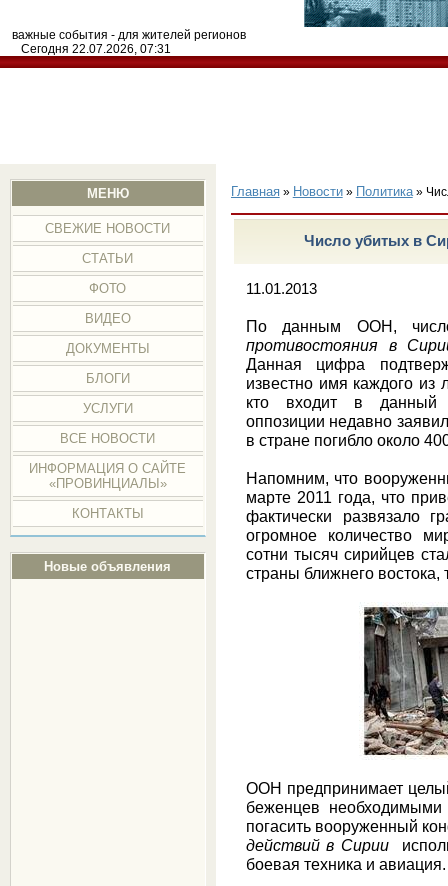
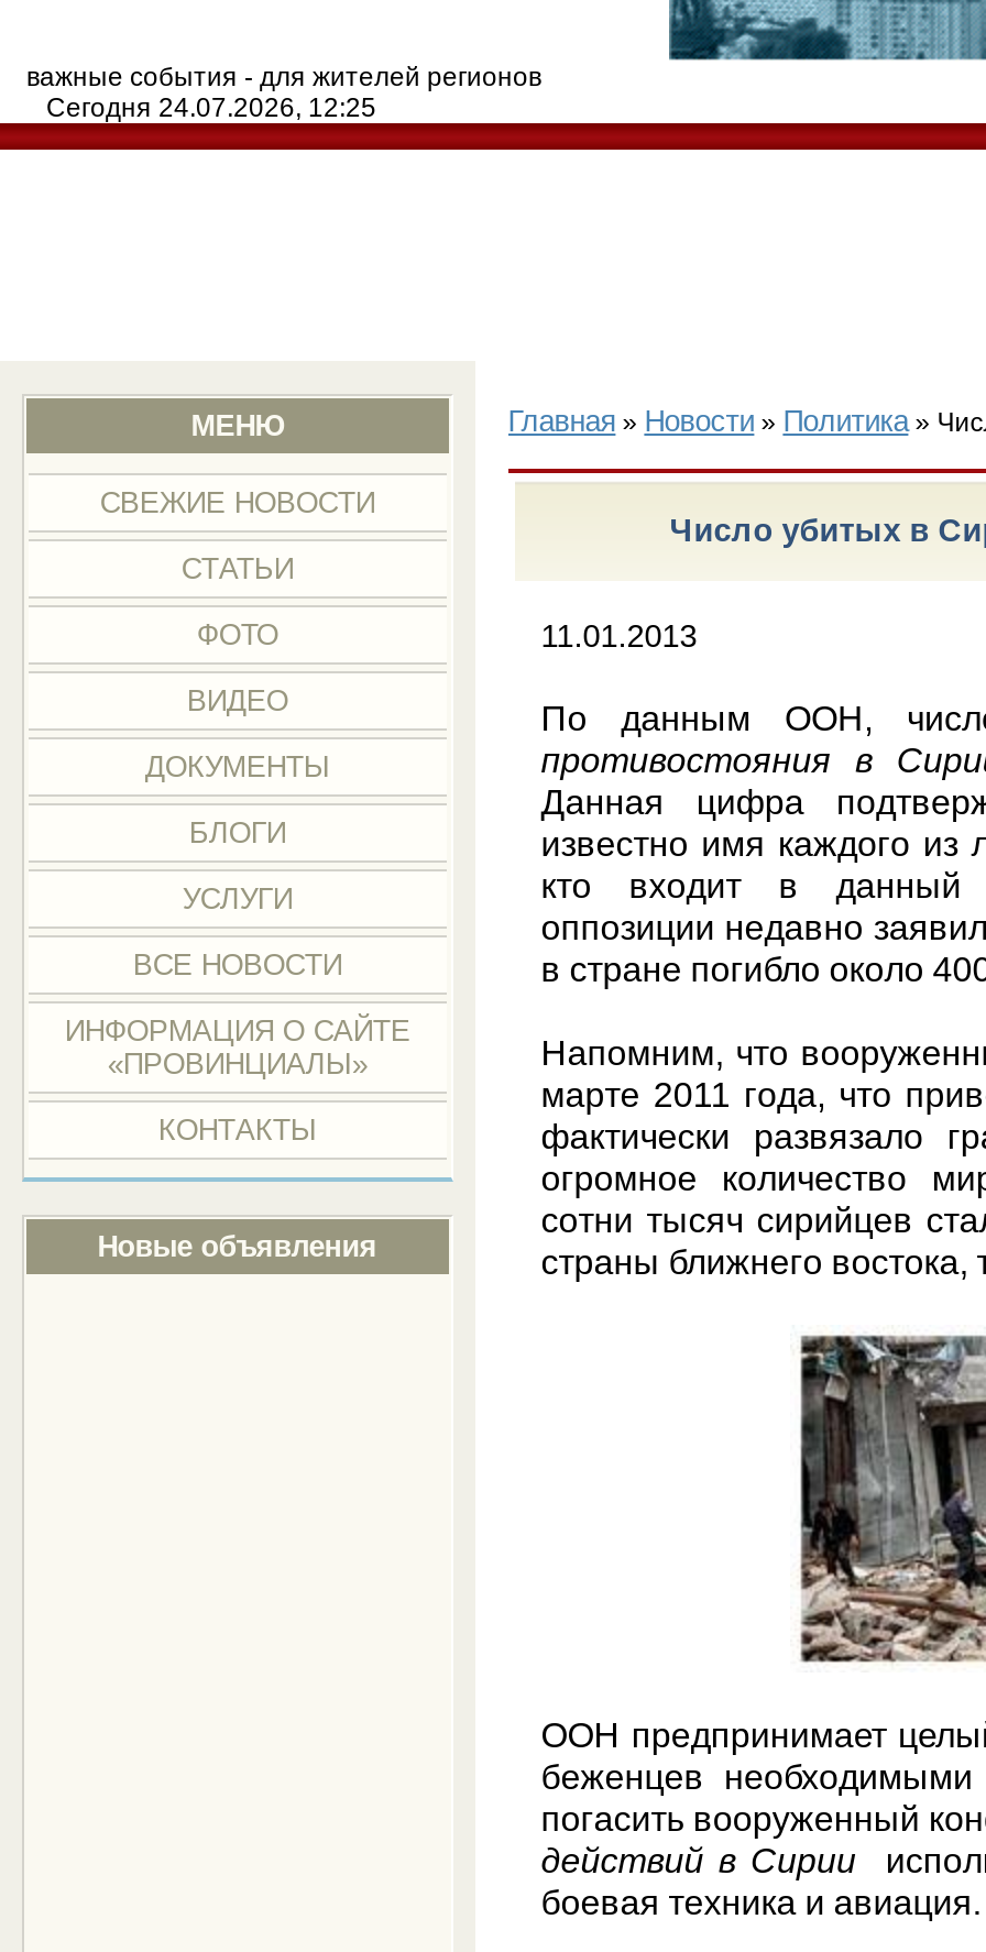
- Сегодня 22.07.2026, 07:31
+ Сегодня 24.07.2026, 12:25
